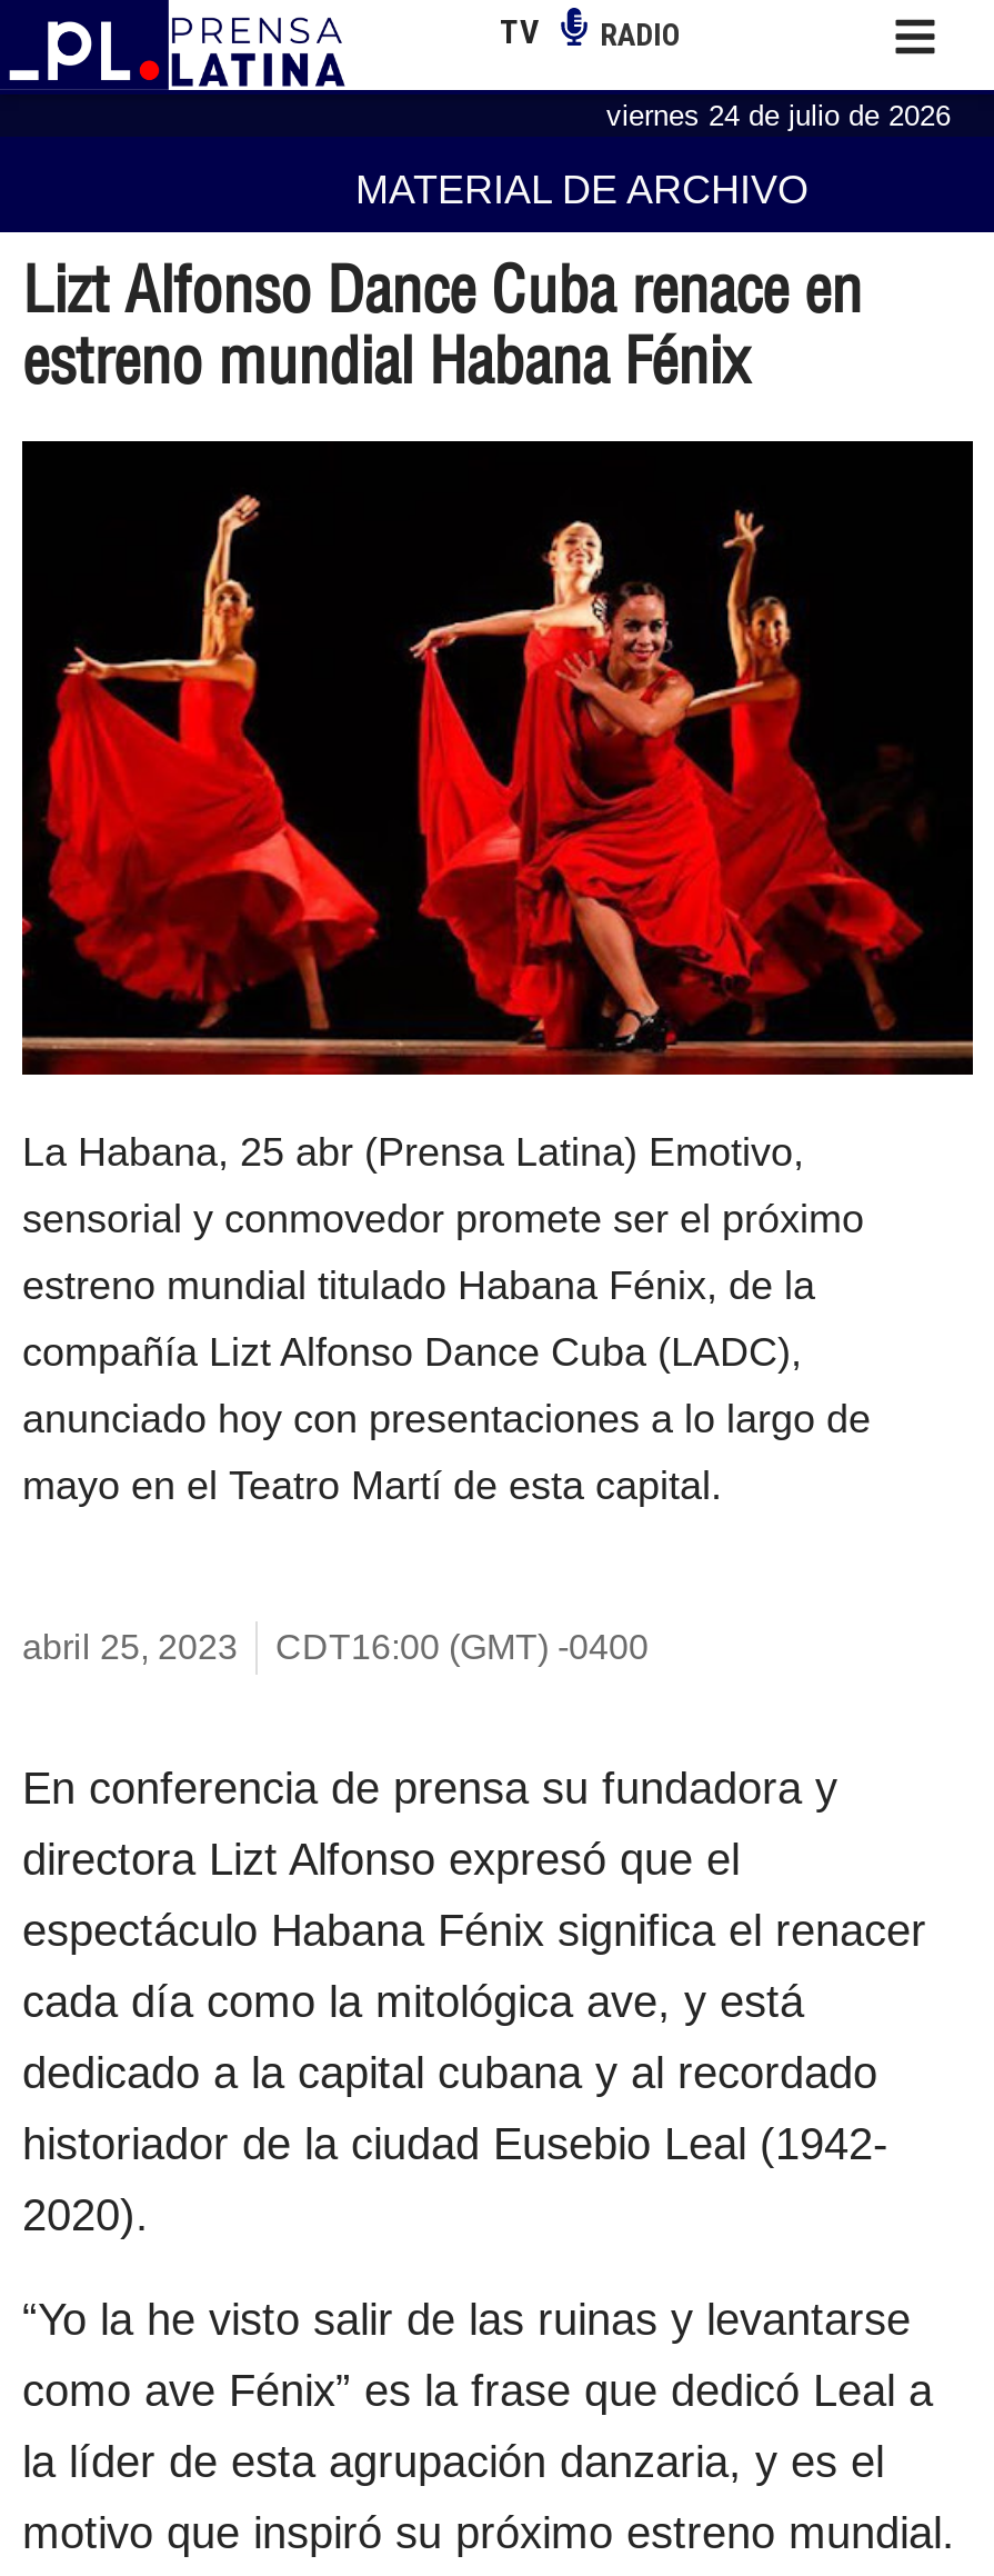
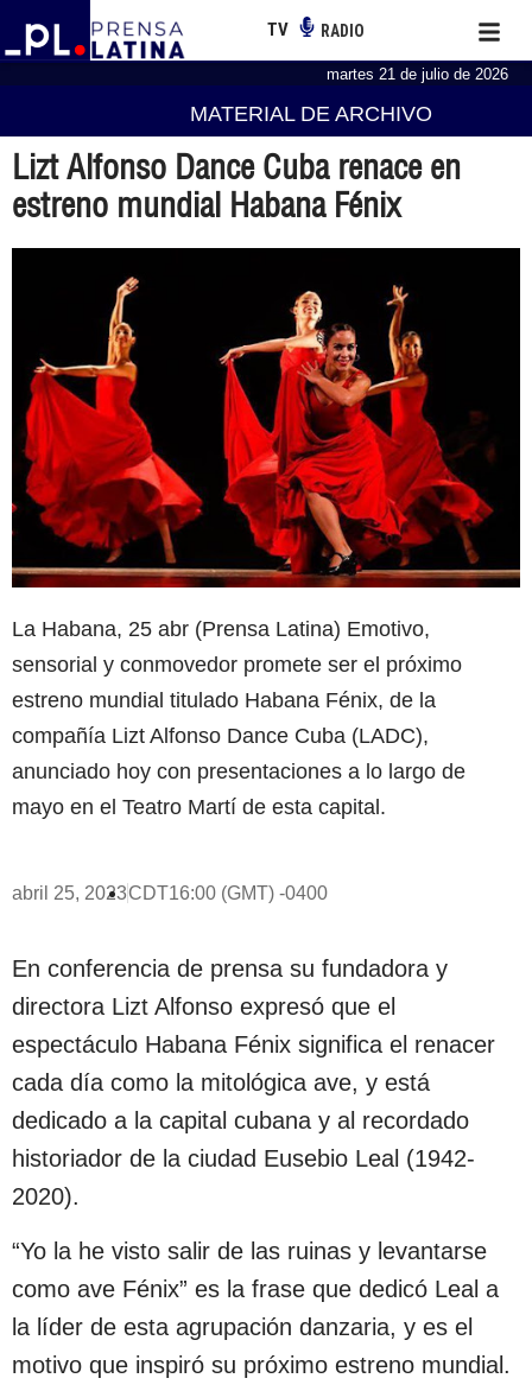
- viernes 24 de julio de 2026
+ martes 21 de julio de 2026
